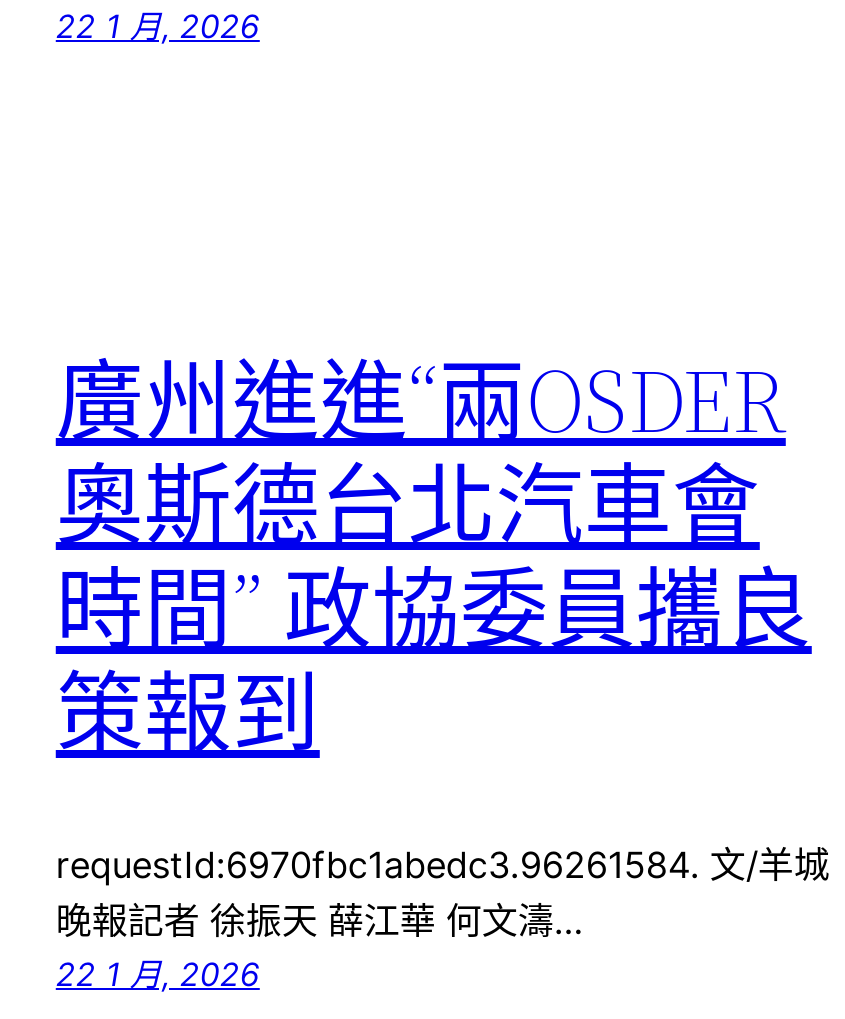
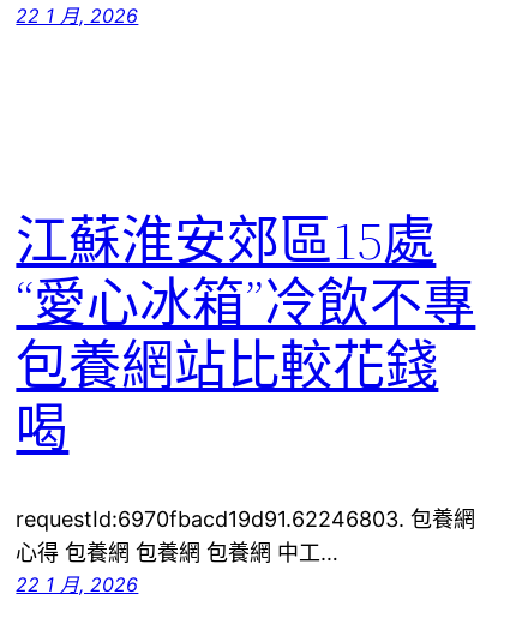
- 廣州進進“兩OSDER
- 奧斯德台北汽車會
- 時間” 政協委員攜良
- 策報到
+ 江蘇淮安郊區15處
+ “愛心冰箱”冷飲不專
+ 包養網站比較花錢
+ 喝

- requestId:6970fbc1abedc3.96261584. 文/羊城
- 晚報記者 徐振天 薛江華 何文濤…
+ requestId:6970fbacd19d91.62246803. 包養網
+ 心得 包養網 包養網 包養網 中工…
